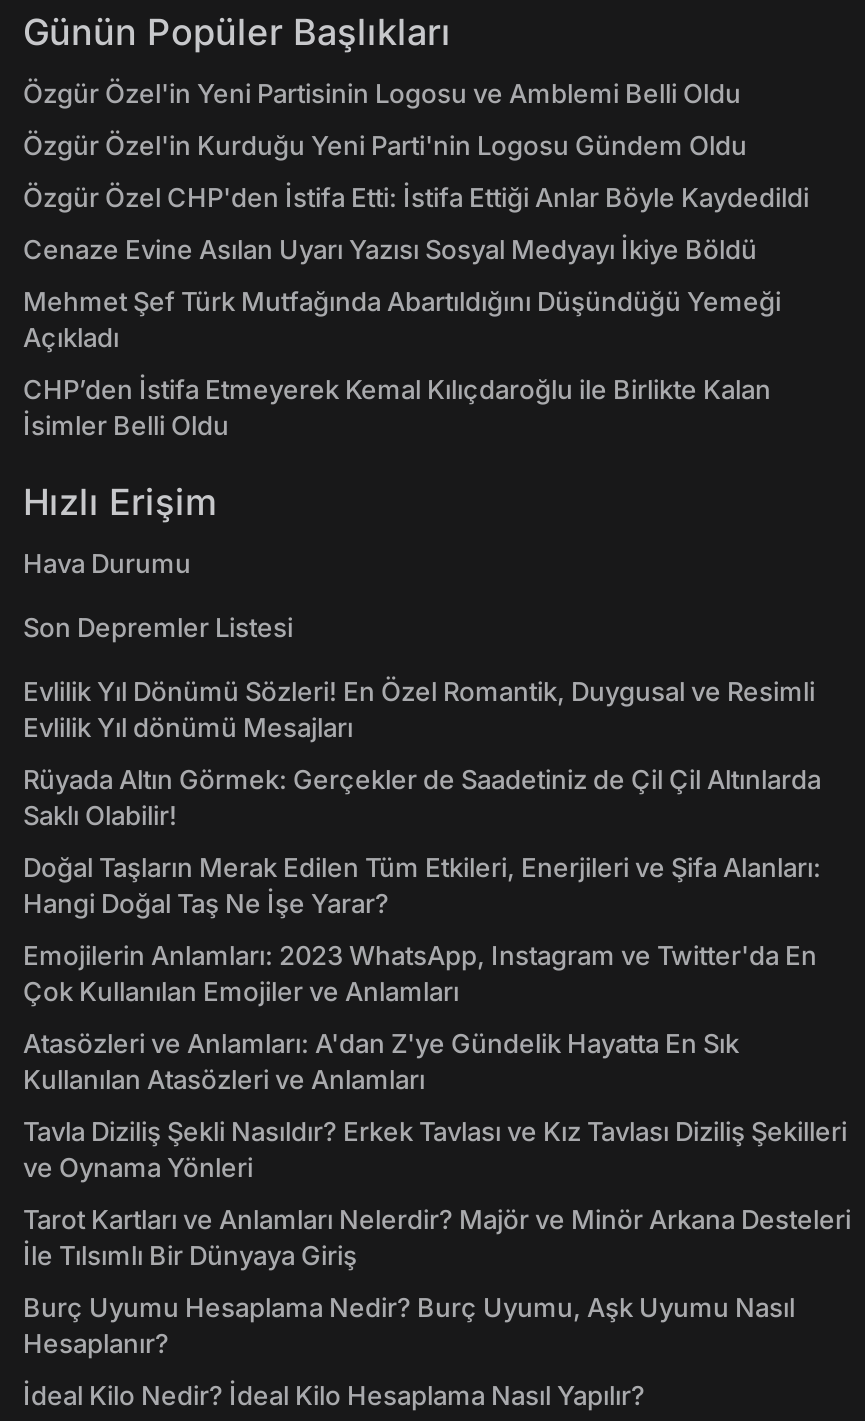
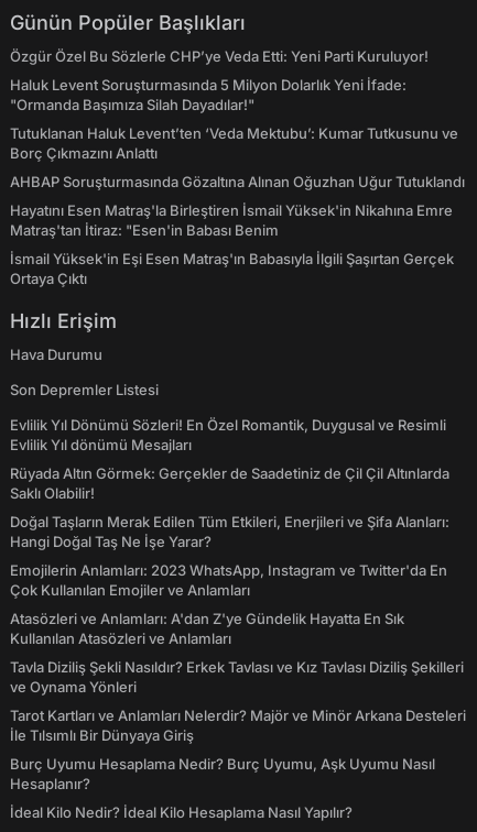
- Özgür Özel'in Yeni Partisinin Logosu ve Amblemi Belli Oldu
+ Özgür Özel Bu Sözlerle CHP’ye Veda Etti: Yeni Parti Kuruluyor!

- Özgür Özel'in Kurduğu Yeni Parti'nin Logosu Gündem Oldu
+ Haluk Levent Soruşturmasında 5 Milyon Dolarlık Yeni İfade:
+ "Ormanda Başımıza Silah Dayadılar!"

- Özgür Özel CHP'den İstifa Etti: İstifa Ettiği Anlar Böyle Kaydedildi
+ Tutuklanan Haluk Levent’ten ‘Veda Mektubu’: Kumar Tutkusunu ve
+ Borç Çıkmazını Anlattı

- Cenaze Evine Asılan Uyarı Yazısı Sosyal Medyayı İkiye Böldü
+ AHBAP Soruşturmasında Gözaltına Alınan Oğuzhan Uğur Tutuklandı

- Mehmet Şef Türk Mutfağında Abartıldığını Düşündüğü Yemeği
- Açıkladı
+ Hayatını Esen Matraş'la Birleştiren İsmail Yüksek'in Nikahına Emre
+ Matraş'tan İtiraz: "Esen'in Babası Benim

- CHP’den İstifa Etmeyerek Kemal Kılıçdaroğlu ile Birlikte Kalan
- İsimler Belli Oldu
+ İsmail Yüksek'in Eşi Esen Matraş'ın Babasıyla İlgili Şaşırtan Gerçek
+ Ortaya Çıktı
